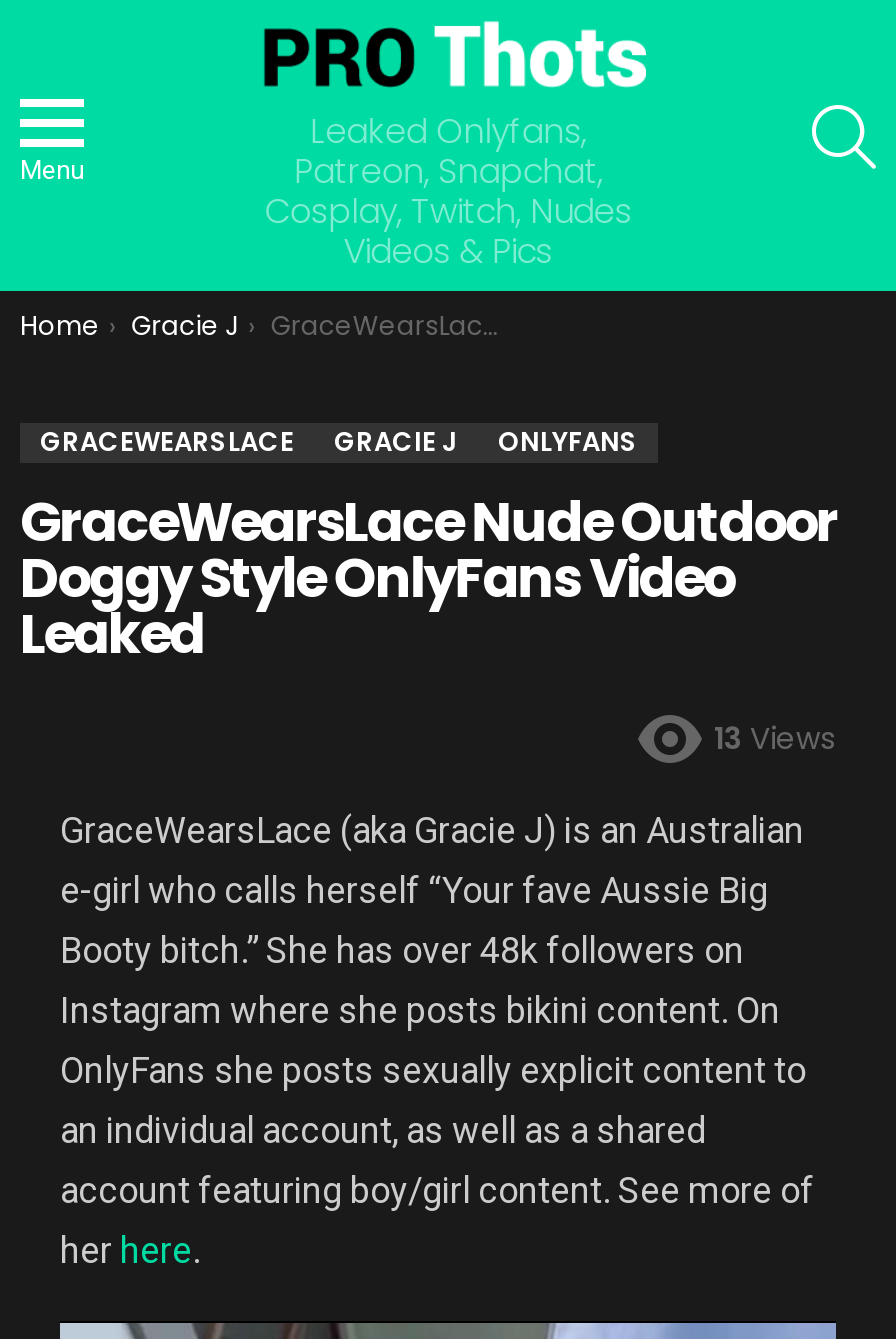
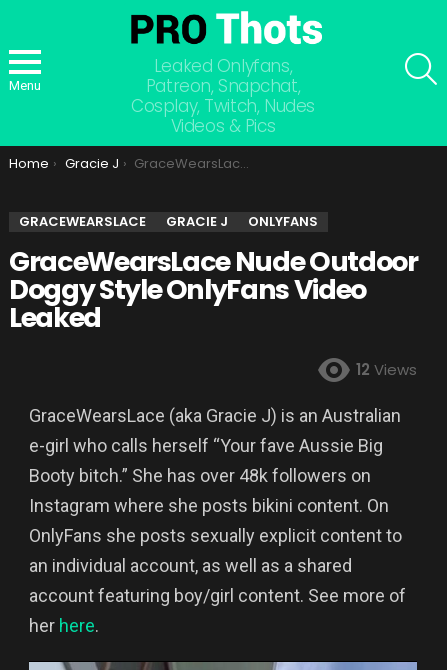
- 13 Views
+ 12 Views
